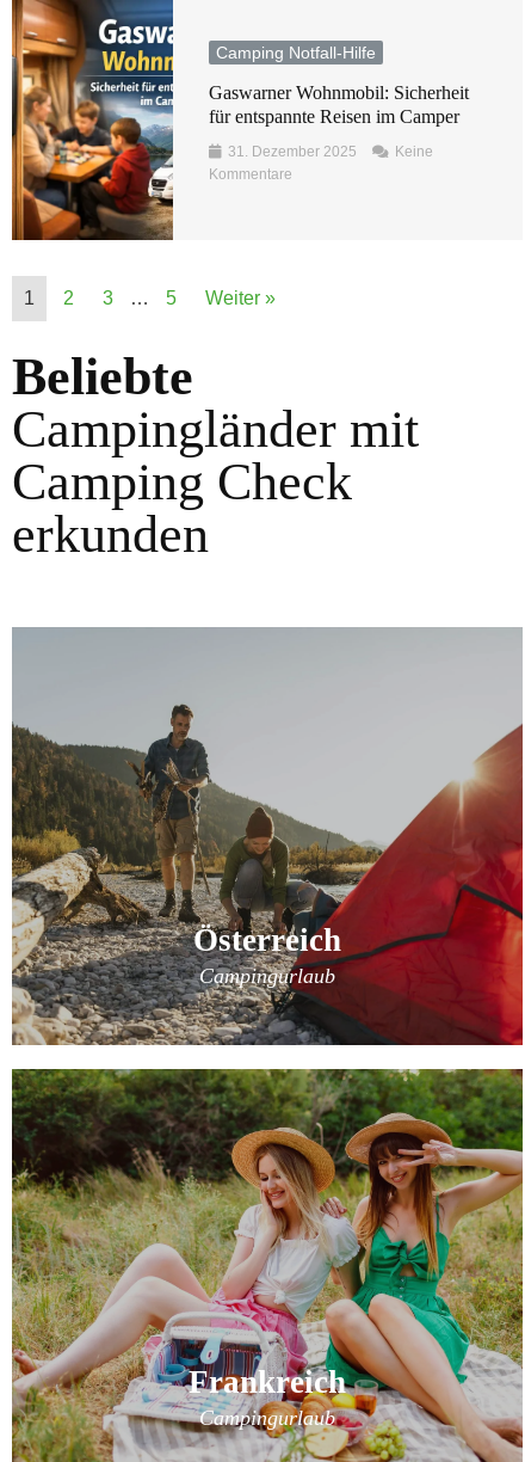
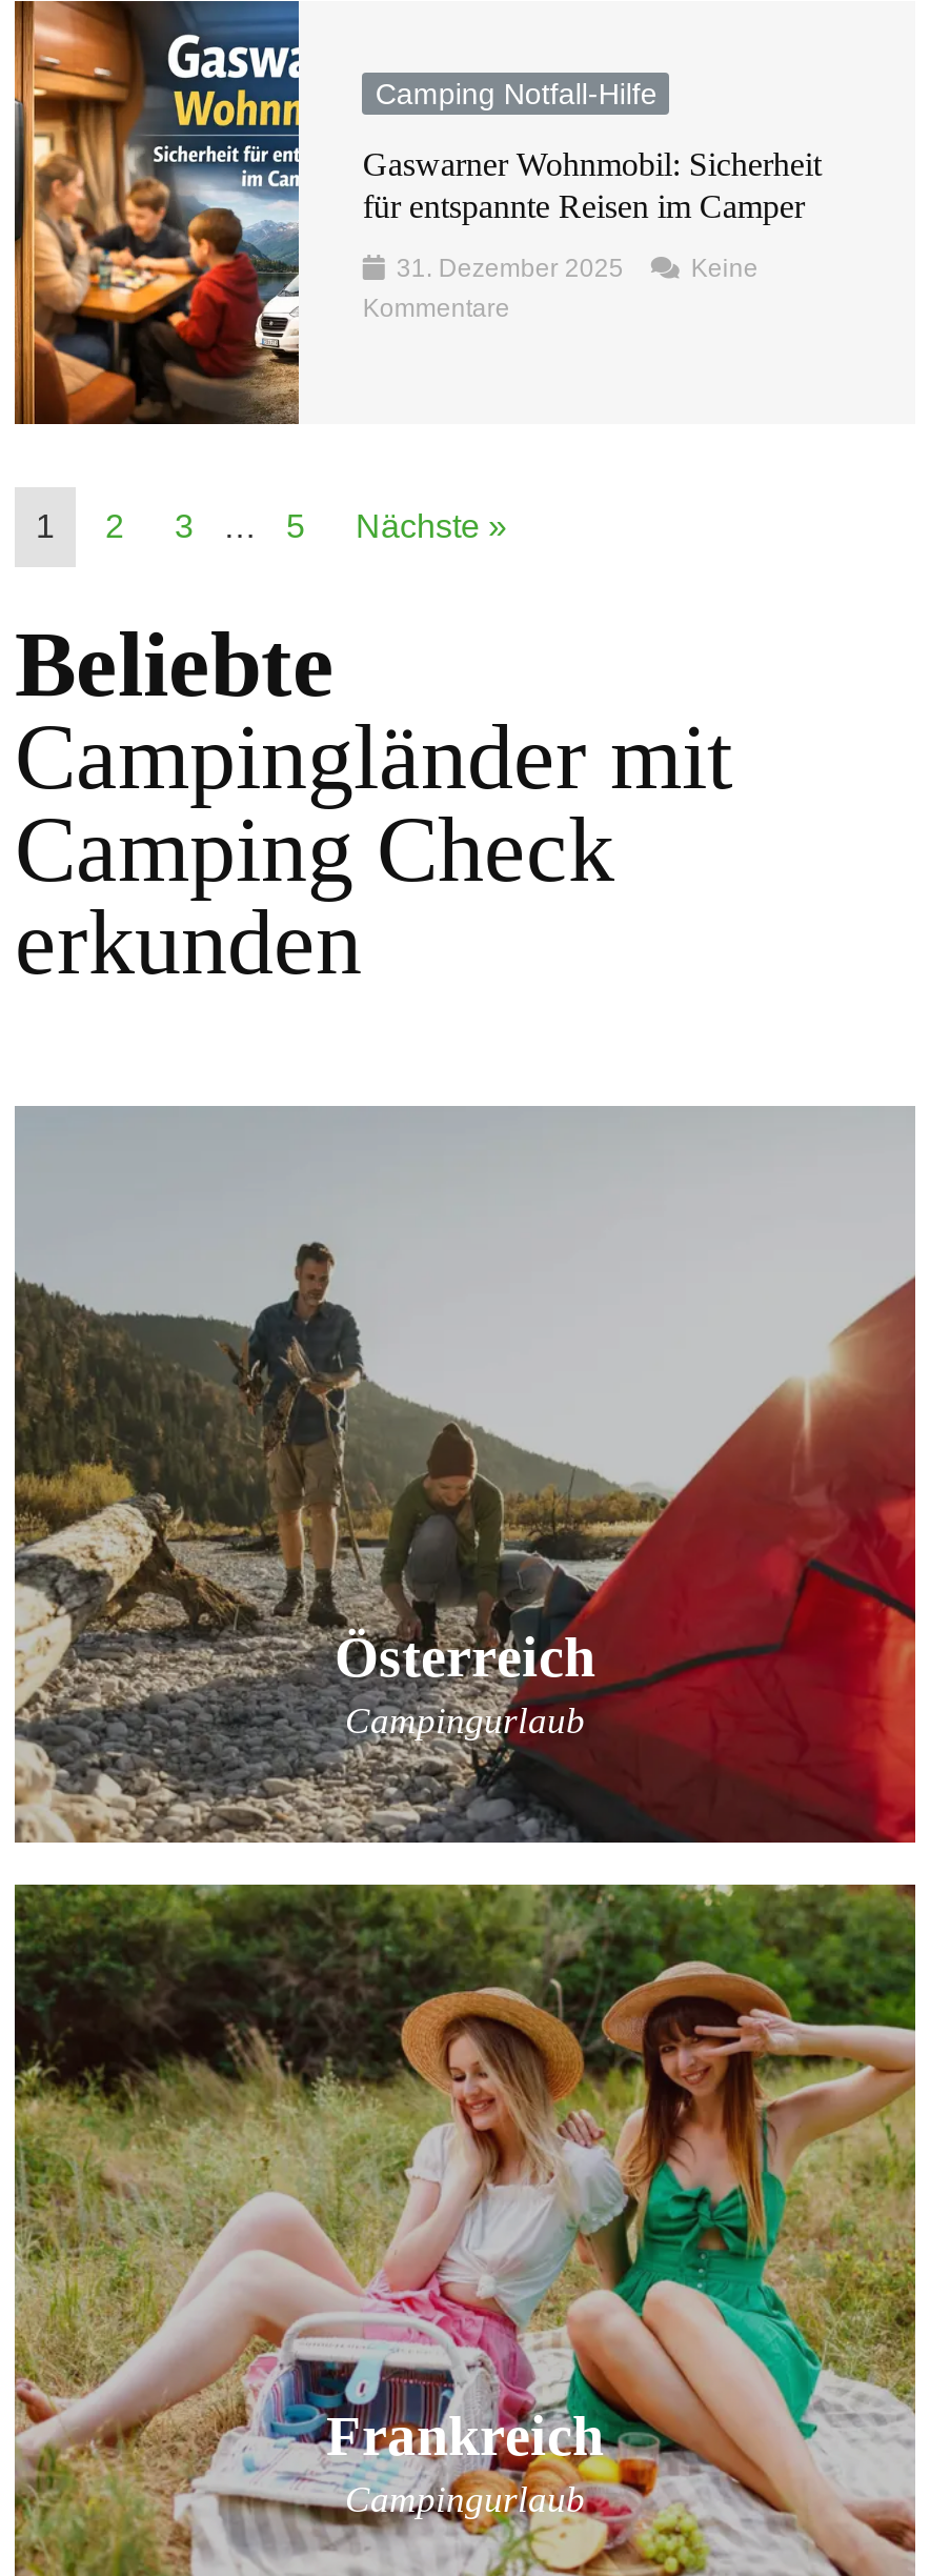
- Weiter »
+ Nächste »
